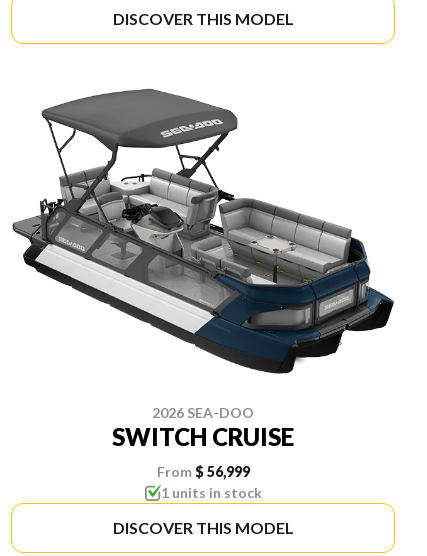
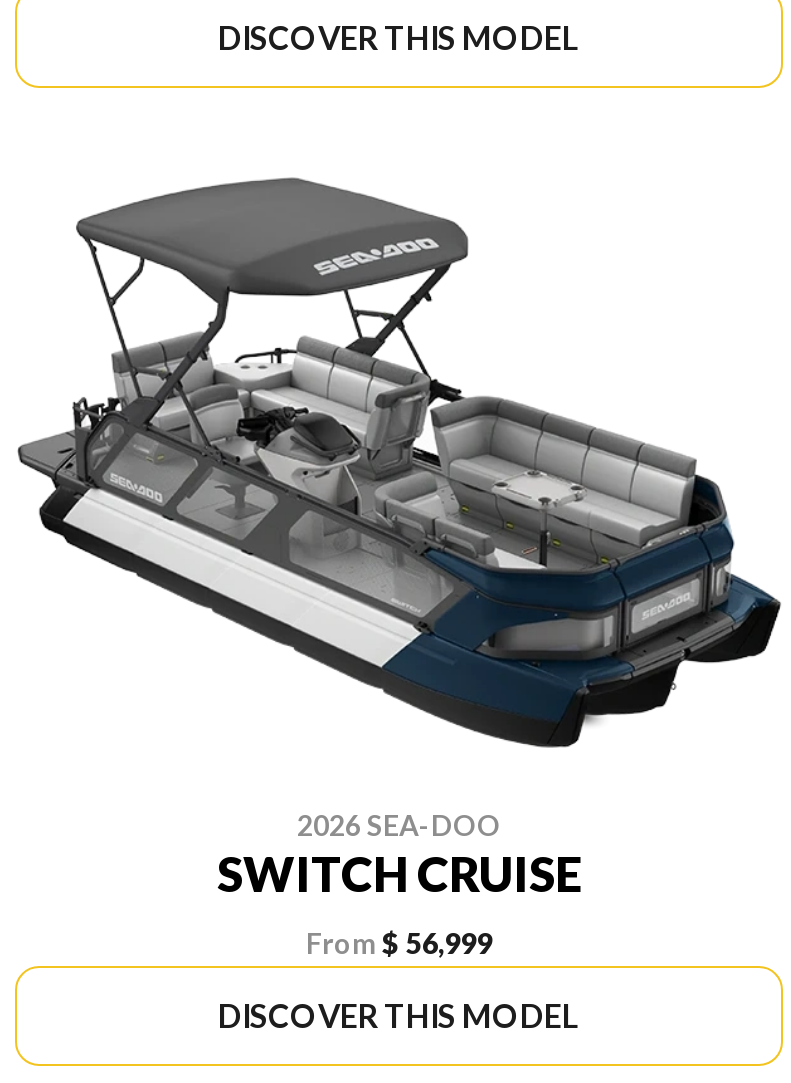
- 1 units in stock
